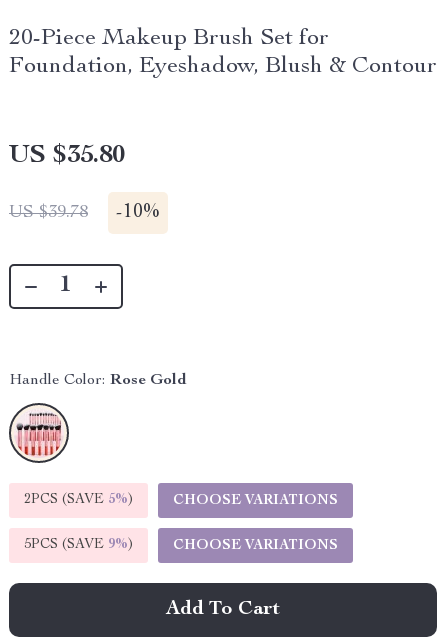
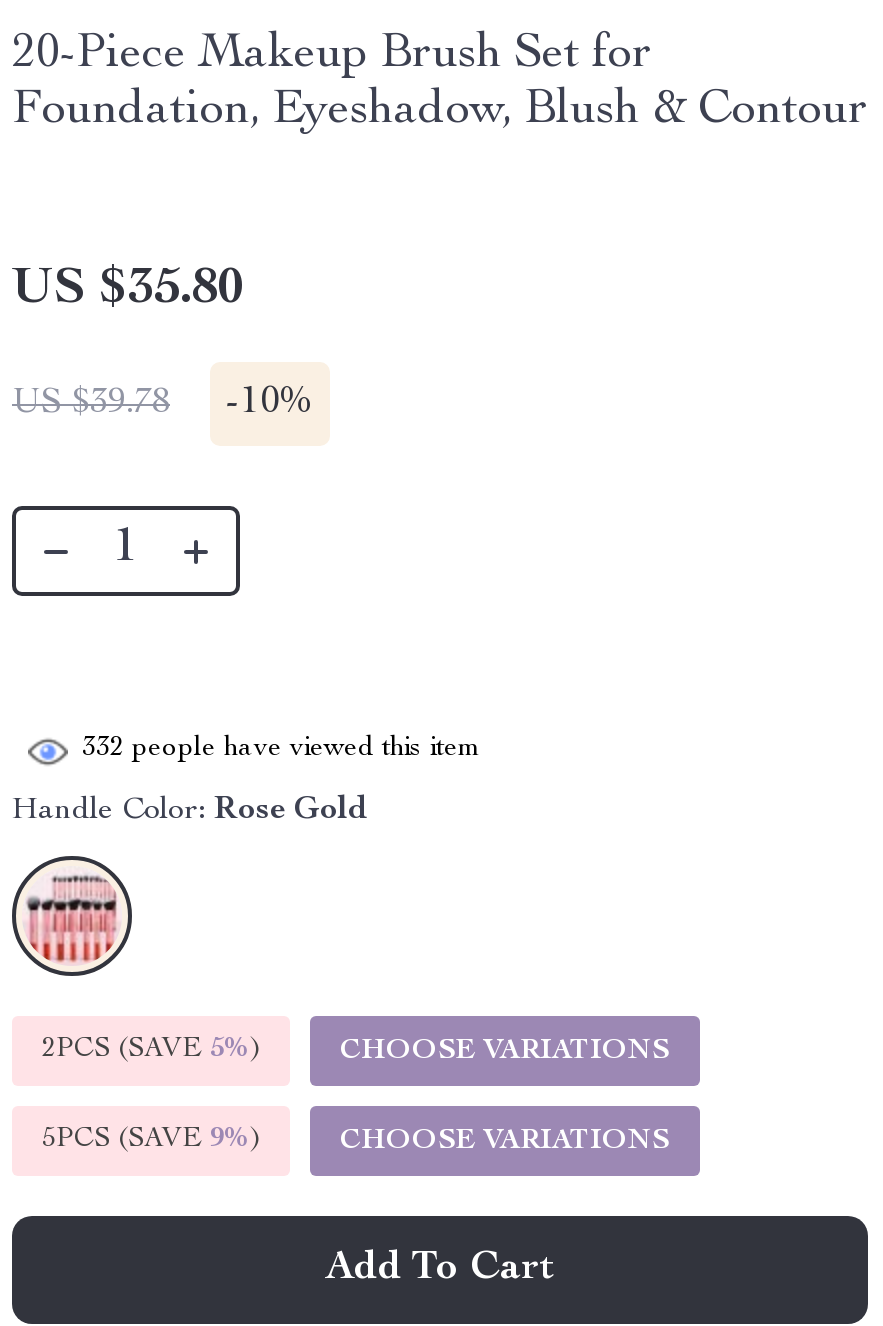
+ 332 people have viewed this item
